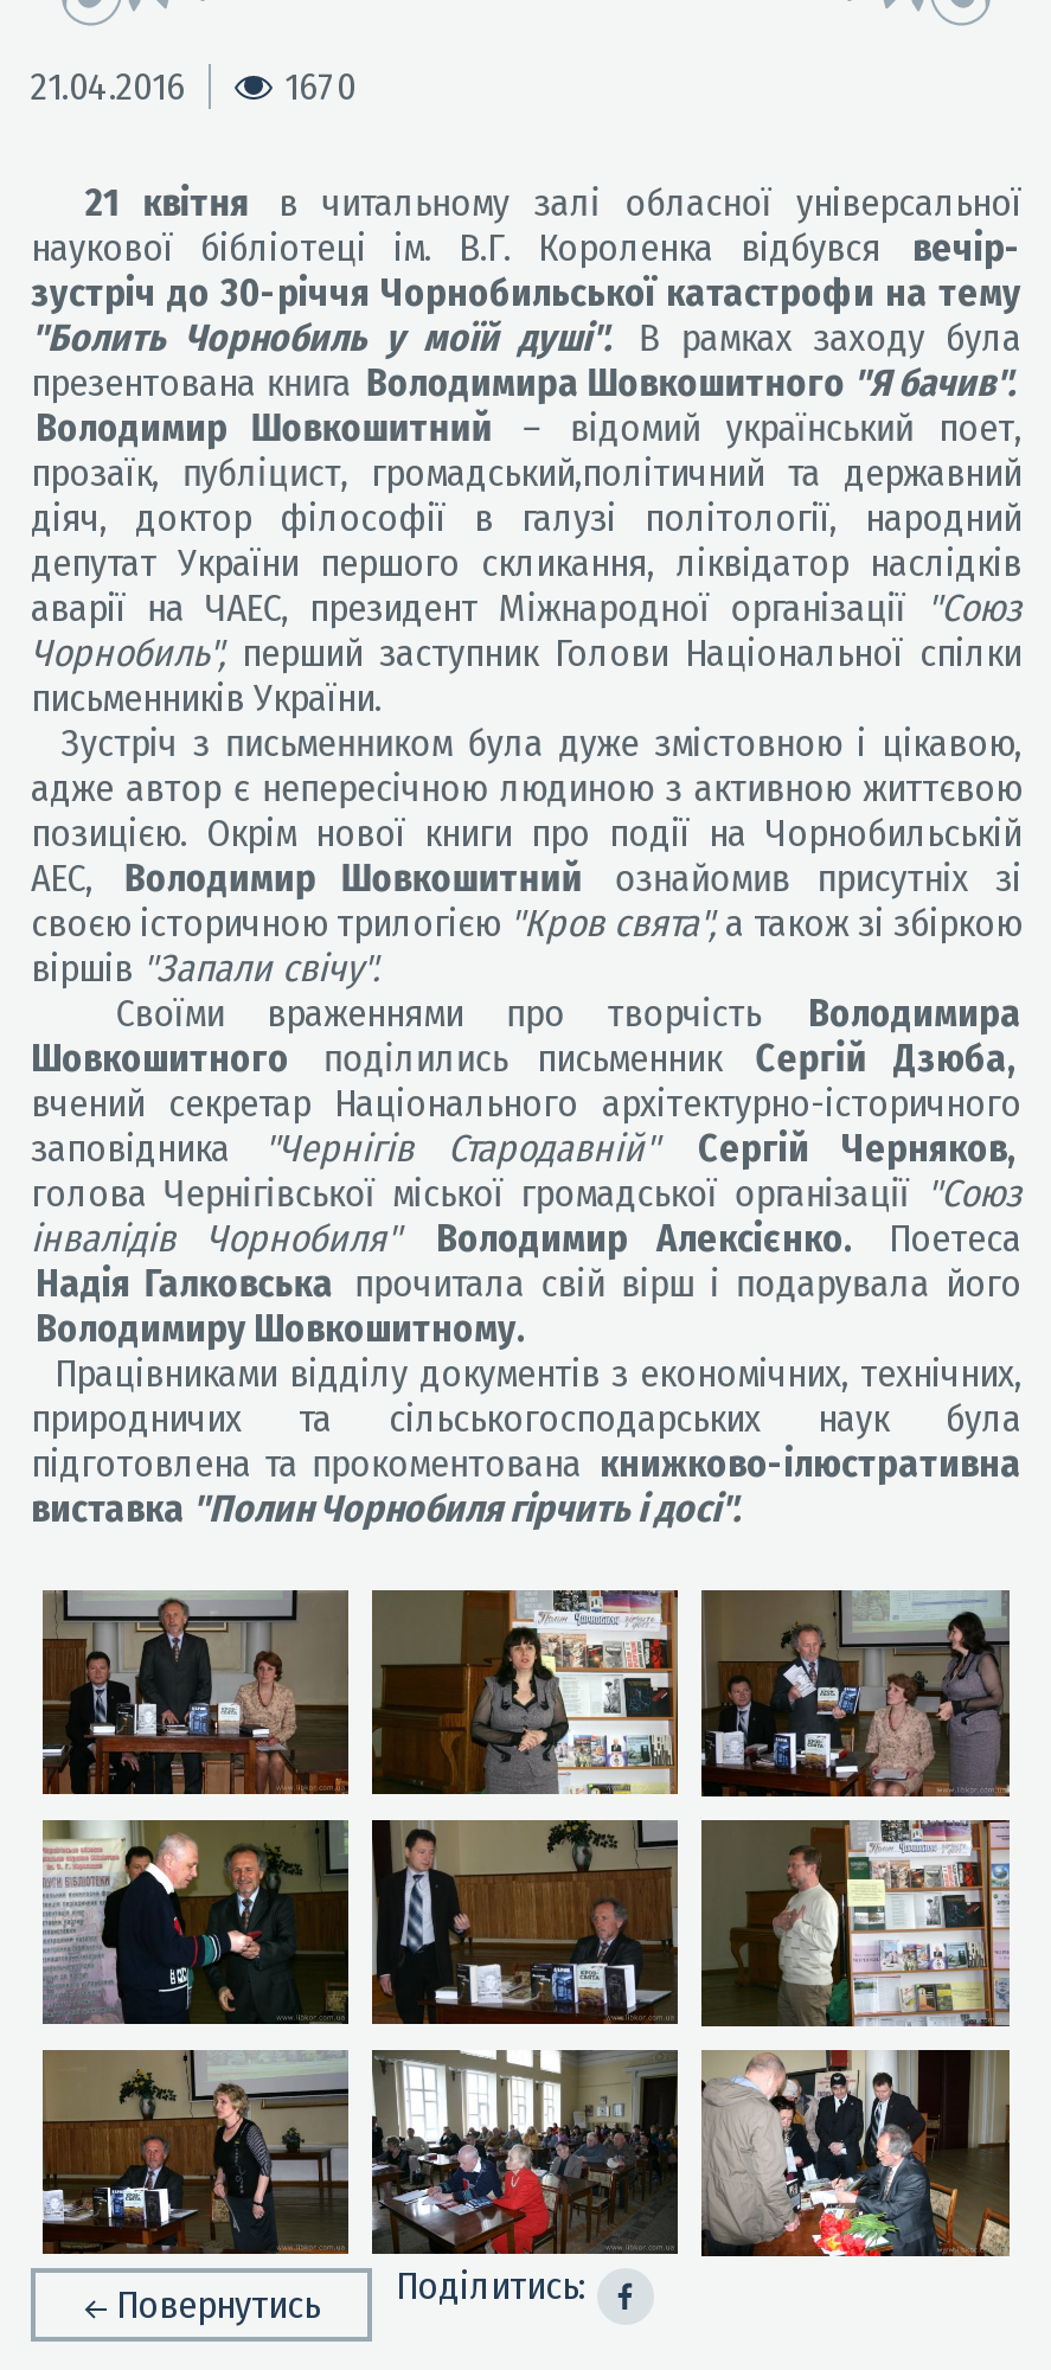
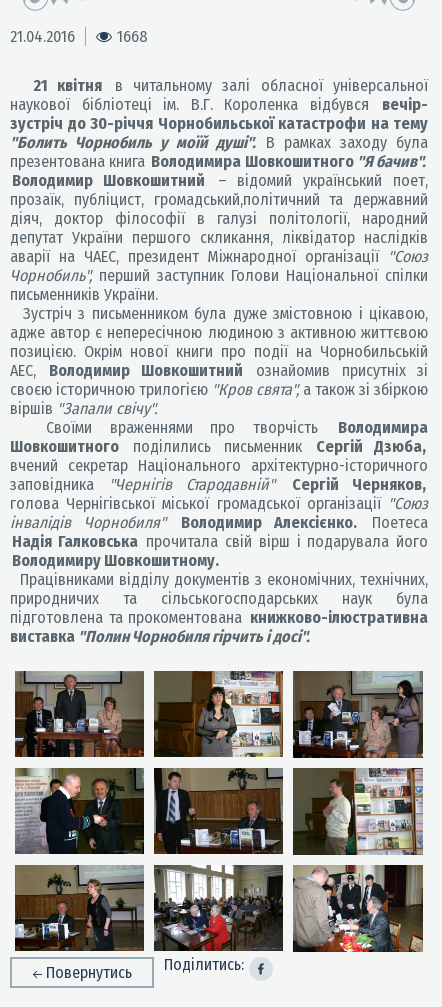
- 1670
+ 1668
